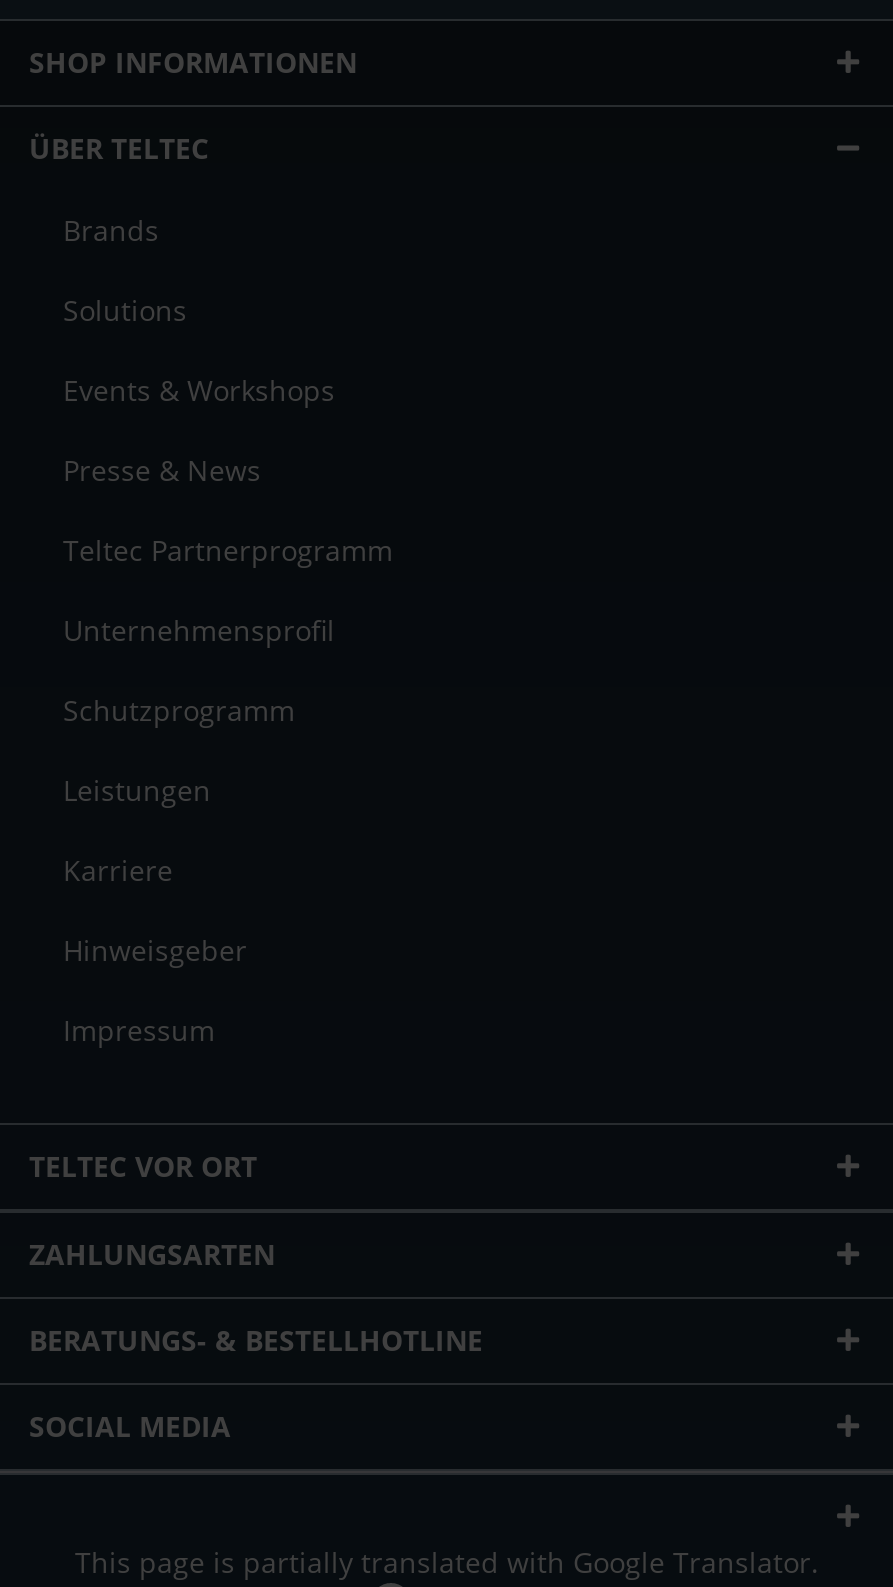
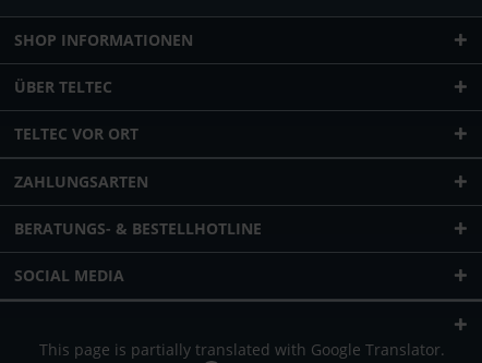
- Brands
- Solutions
- Events & Workshops
- Presse & News
- Teltec Partnerprogramm
- Unternehmensprofil
- Schutzprogramm
- Leistungen
- Karriere
- Hinweisgeber
- Impressum
